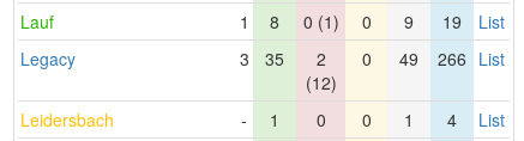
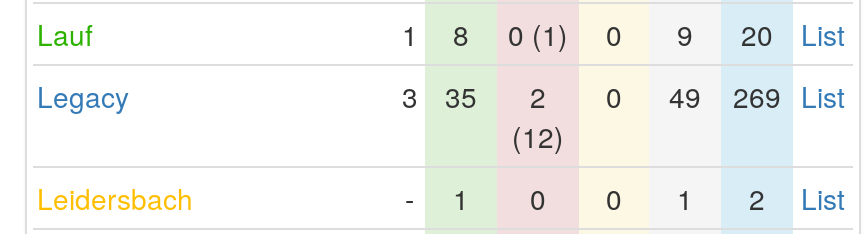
- 1 8 0 (1) 0 9 19 List
+ 1 8 0 (1) 0 9 20 List

- 3 35 2 0 49 266 List
+ 3 35 2 0 49 269 List

- 4
+ 2
